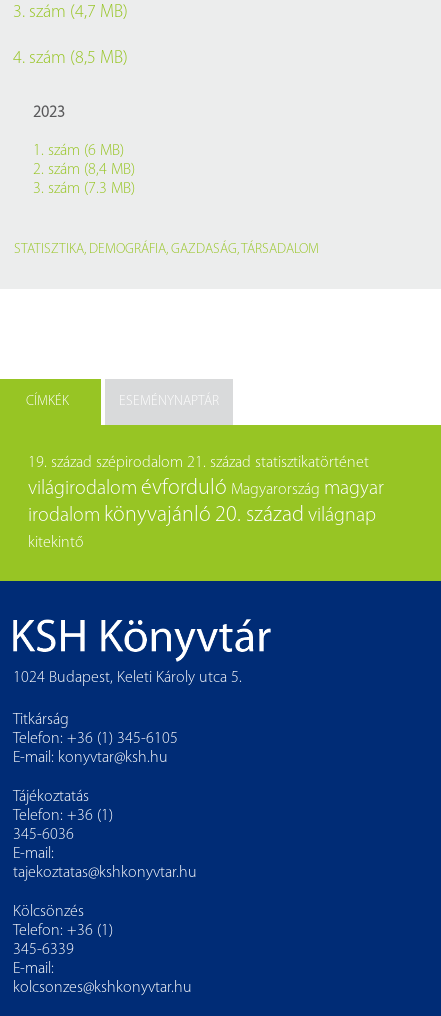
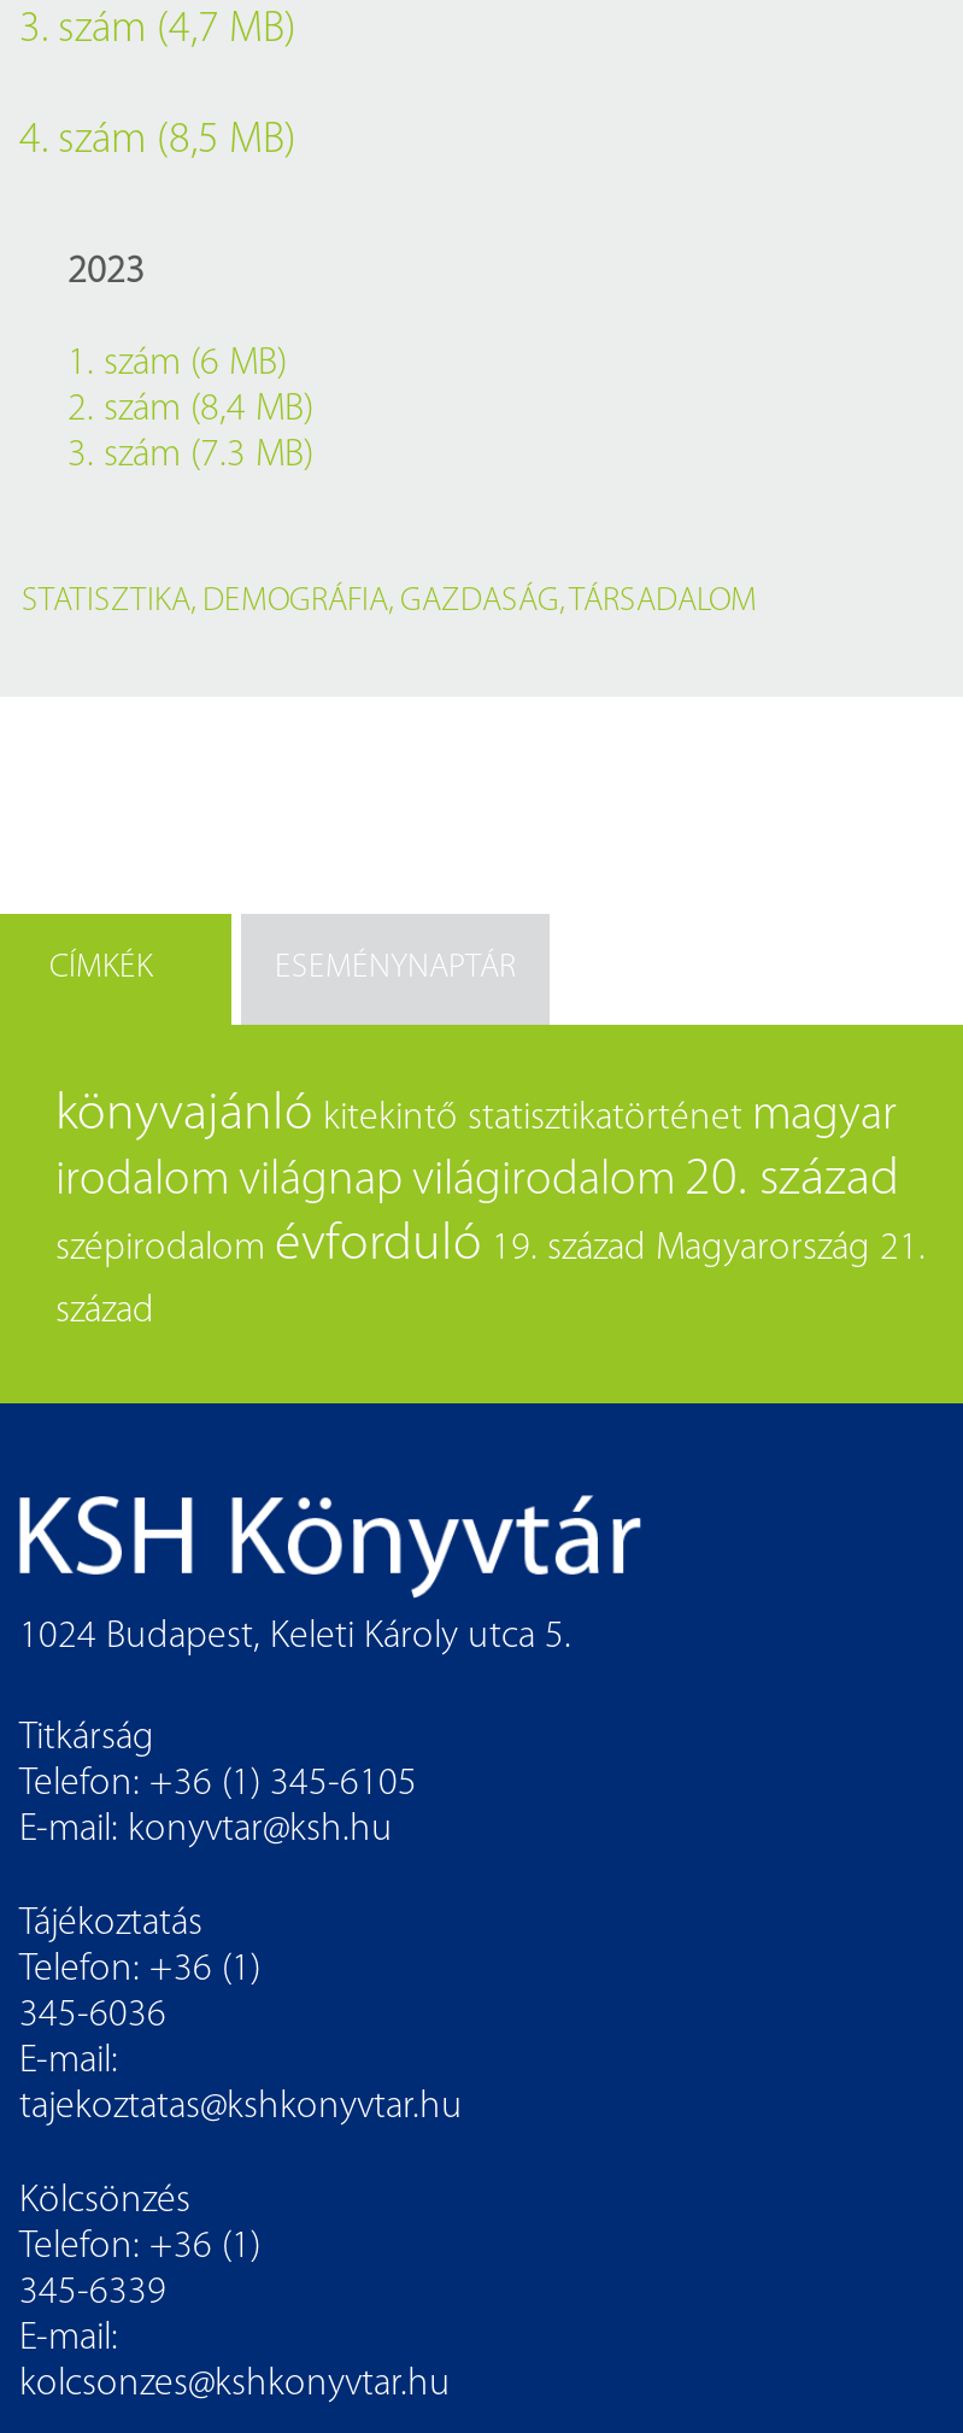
- 19. század szépirodalom 21. század statisztikatörténet
- világirodalom évforduló Magyarország magyar
- irodalom könyvajánló 20. század világnap
- kitekintő
+ könyvajánló kitekintő statisztikatörténet magyar
+ irodalom világnap világirodalom 20. század
+ szépirodalom évforduló 19. század Magyarország 21.
+ század
